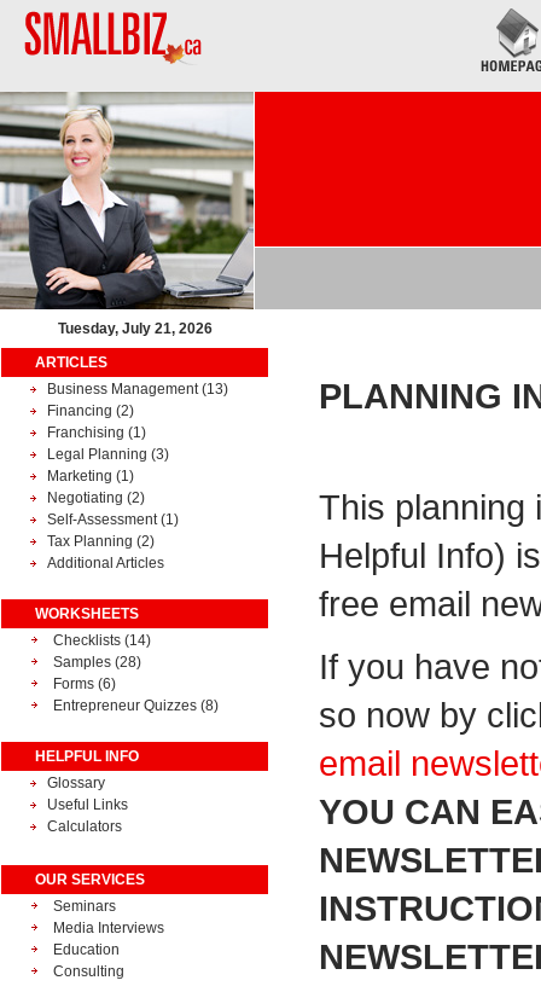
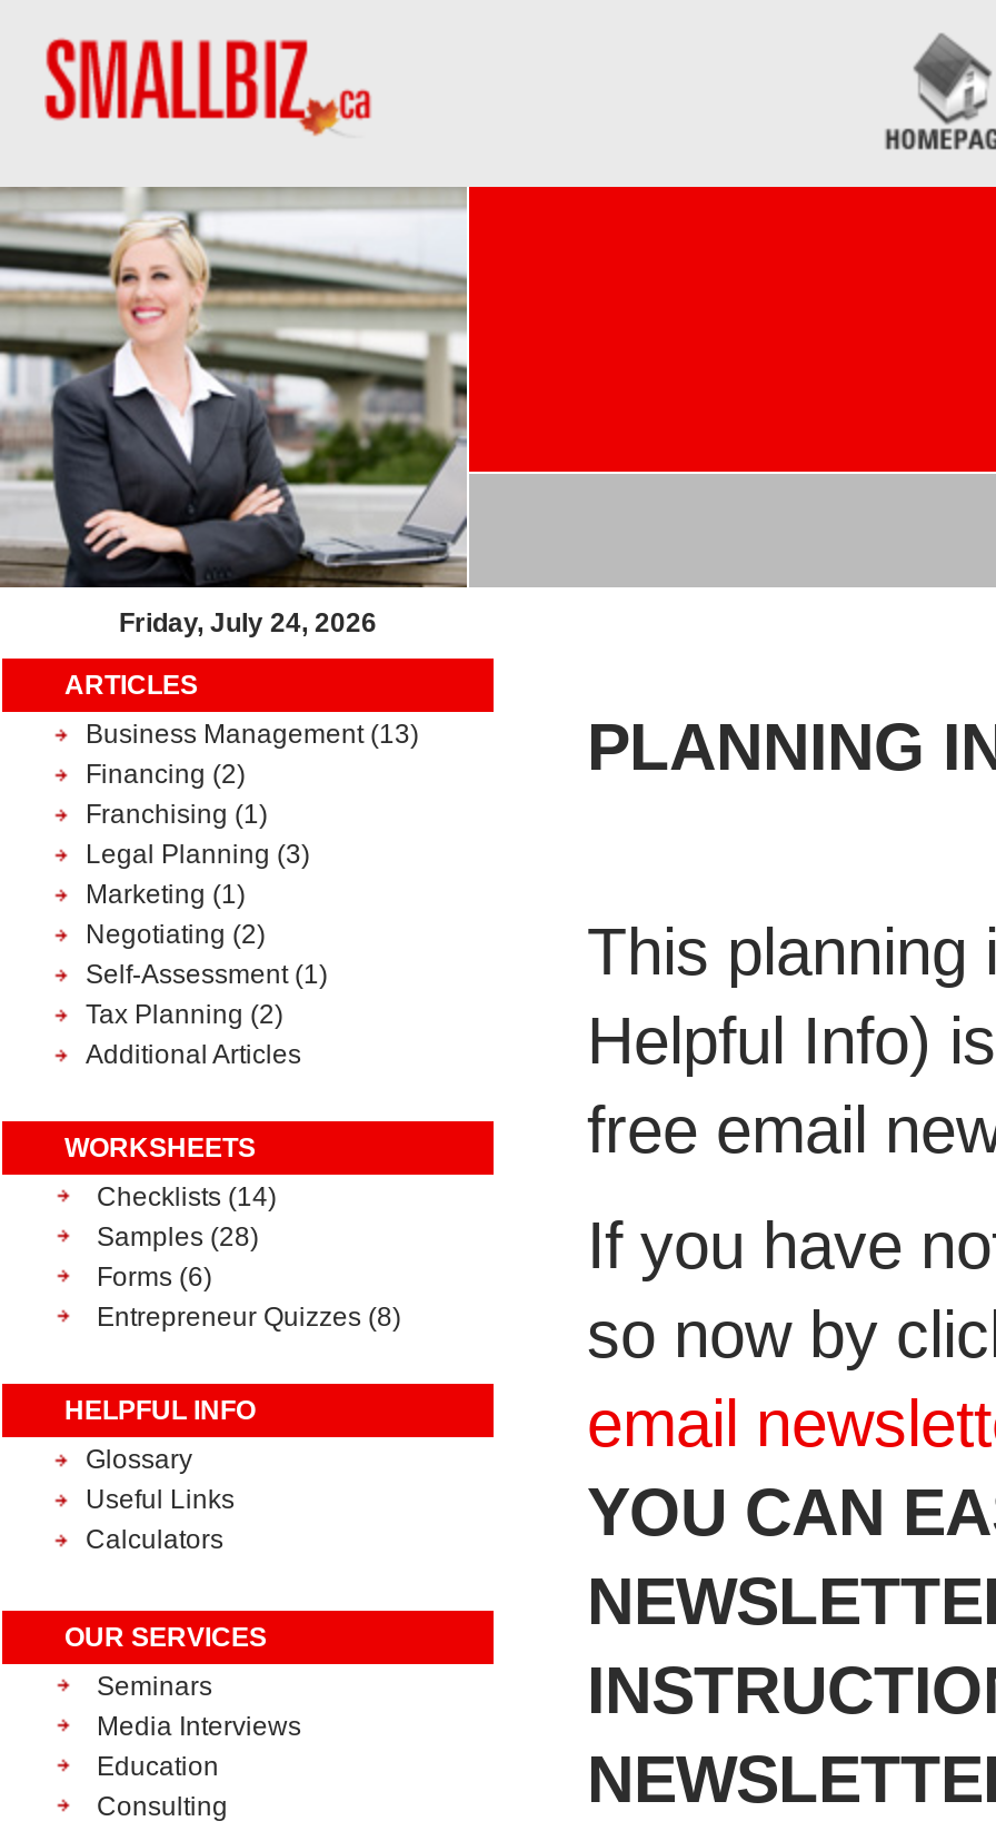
- Tuesday, July 21, 2026
+ Friday, July 24, 2026
